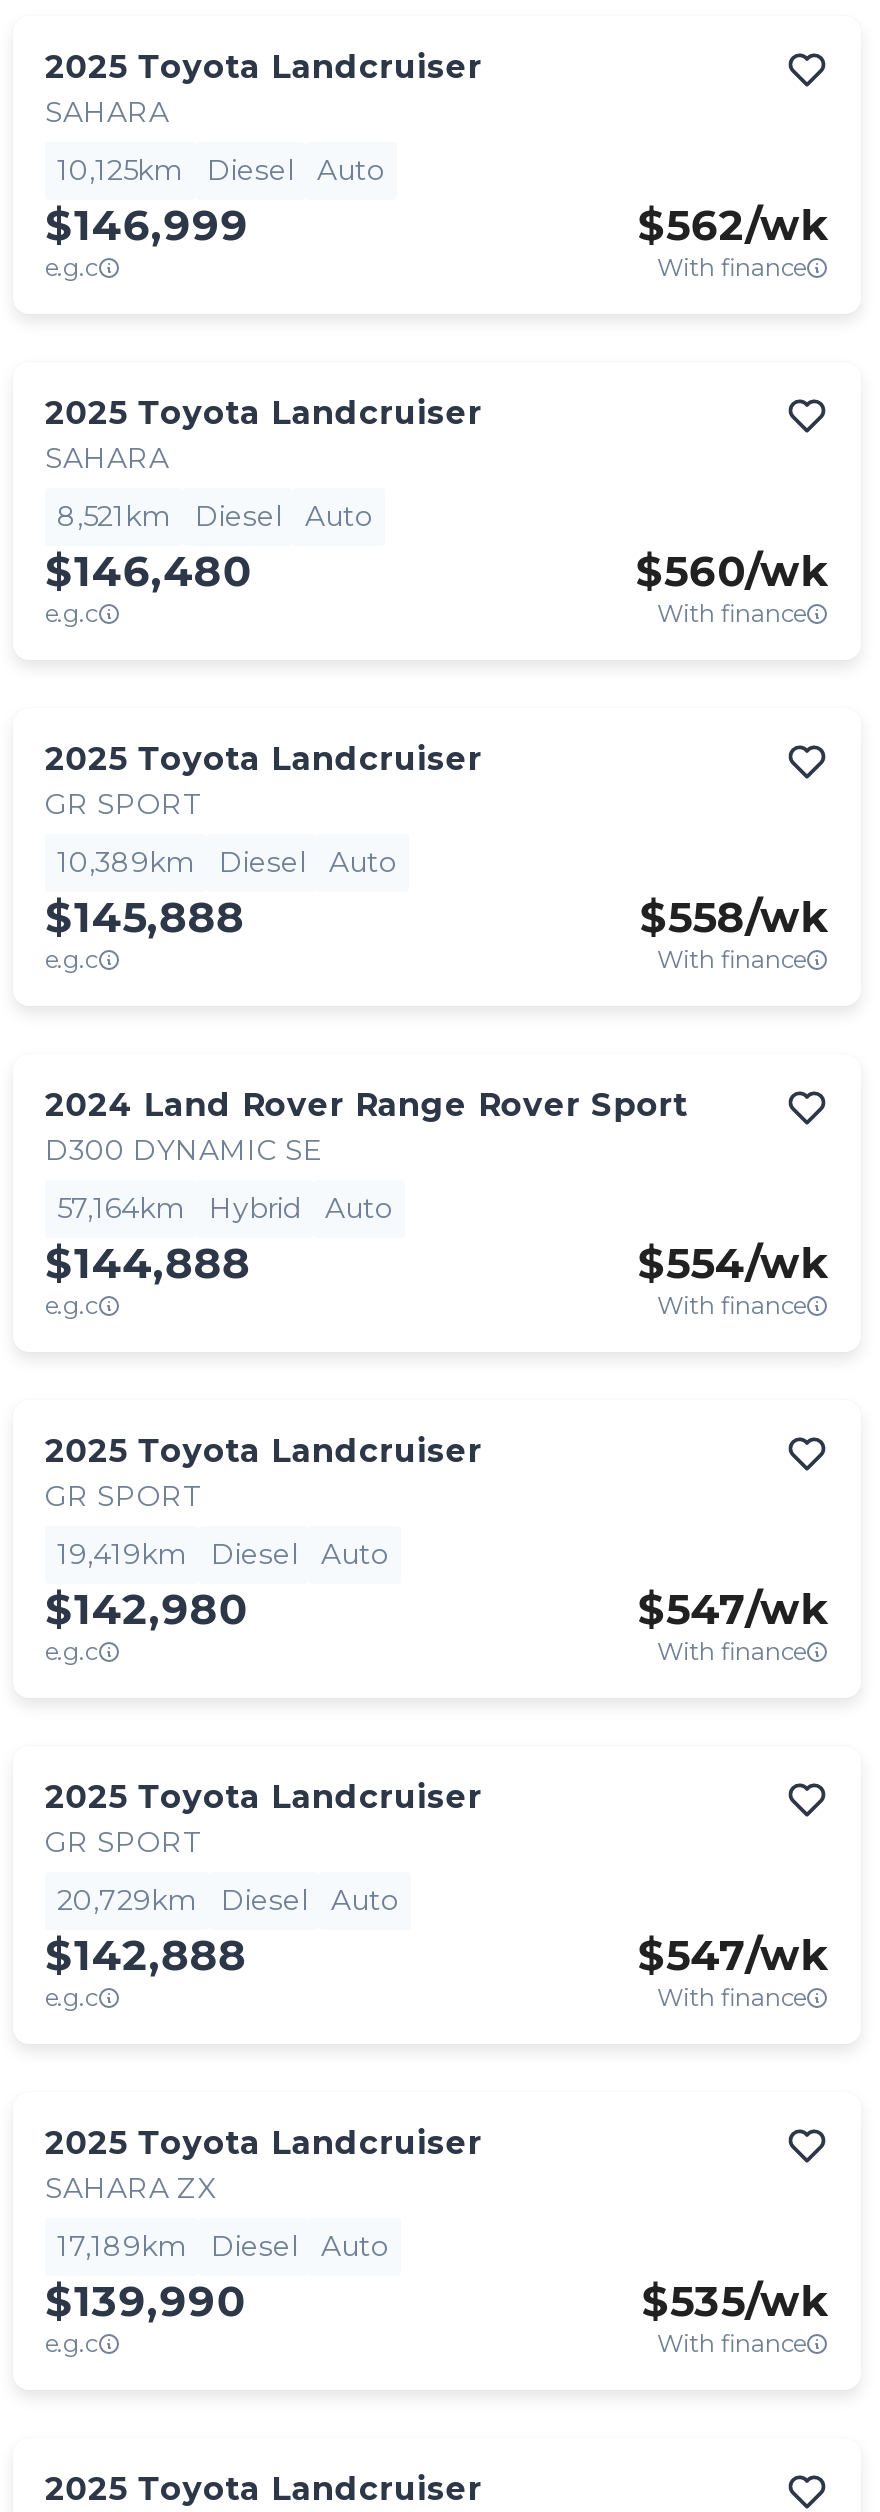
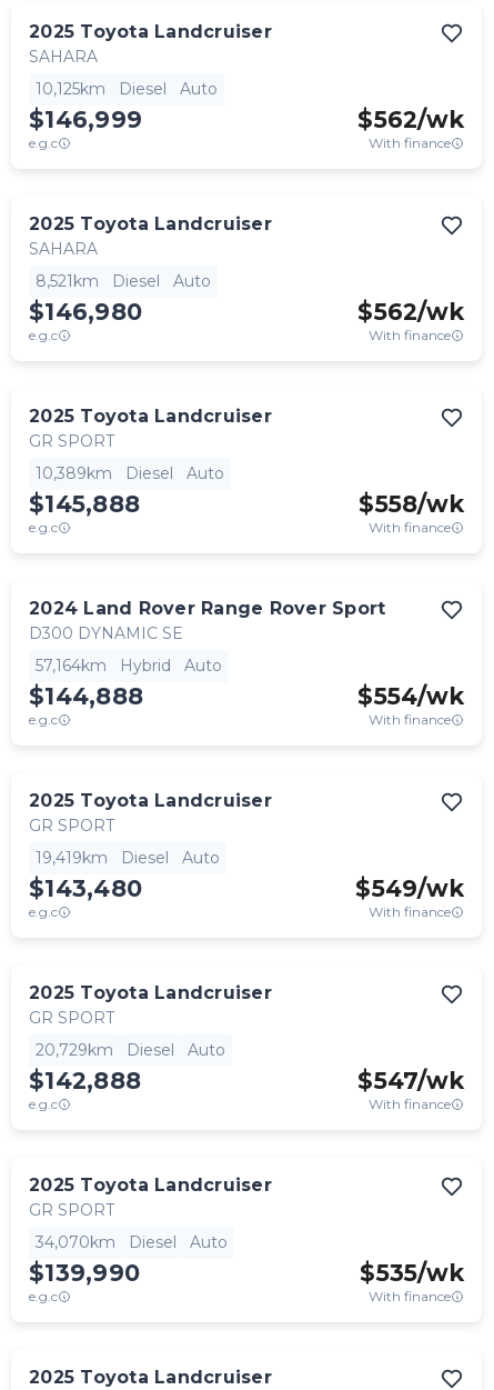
- $146,480
+ $146,980

- $560/wk
+ $562/wk

- $142,980
+ $143,480

- $547/wk
+ $549/wk

- SAHARA ZX
+ GR SPORT

- 17,189km Diesel Auto
+ 34,070km Diesel Auto
